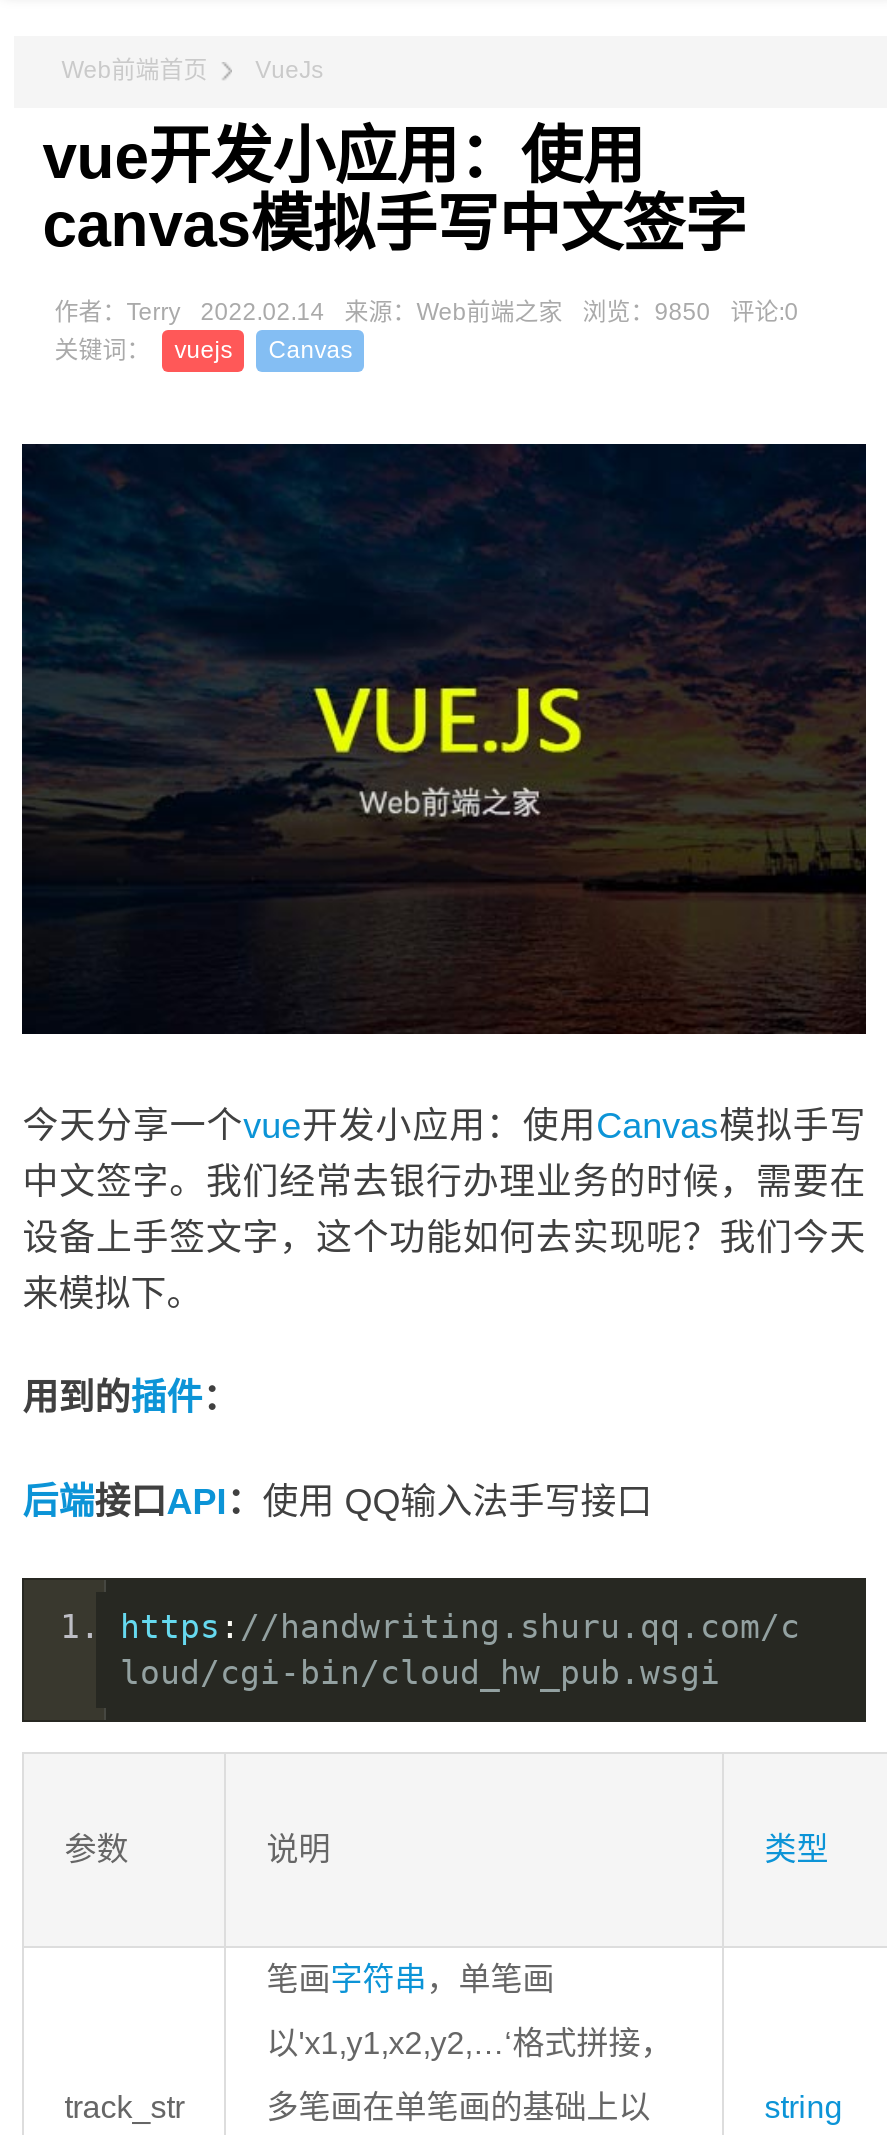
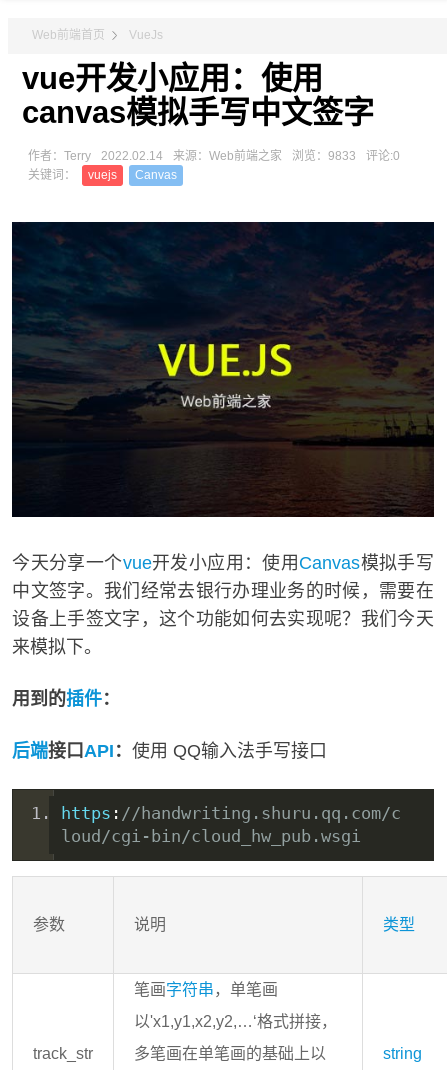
- 作者：Terry 2022.02.14 来源：Web前端之家 浏览：9850 评论:0
+ 作者：Terry 2022.02.14 来源：Web前端之家 浏览：9833 评论:0
